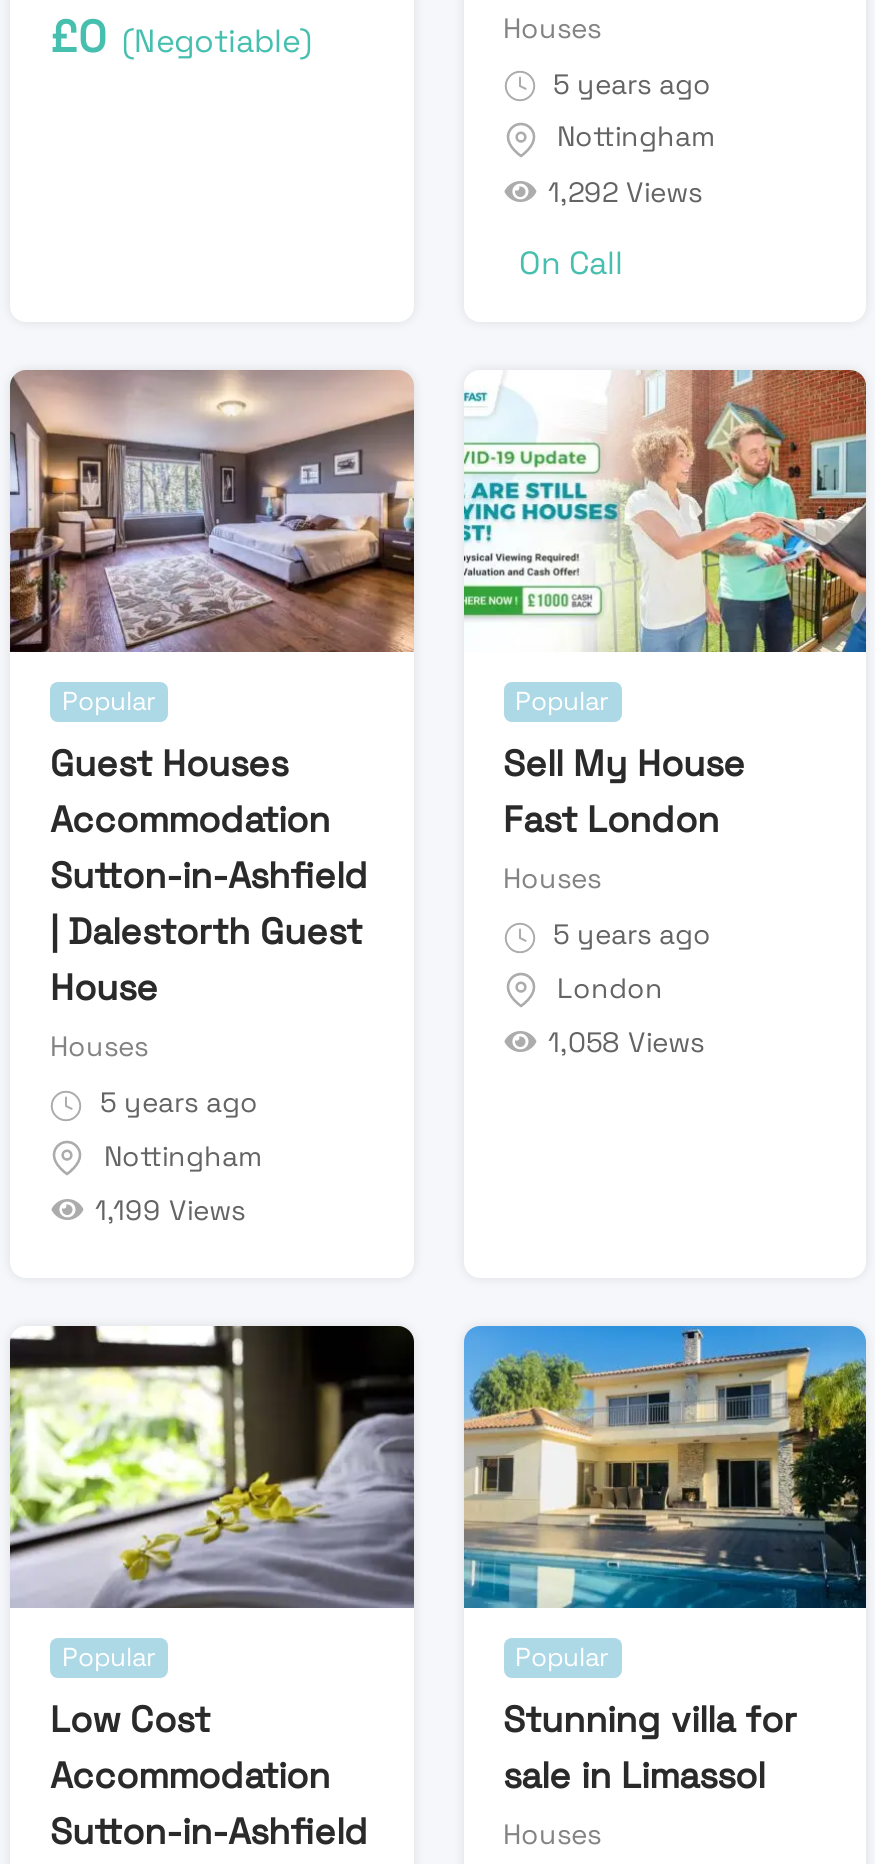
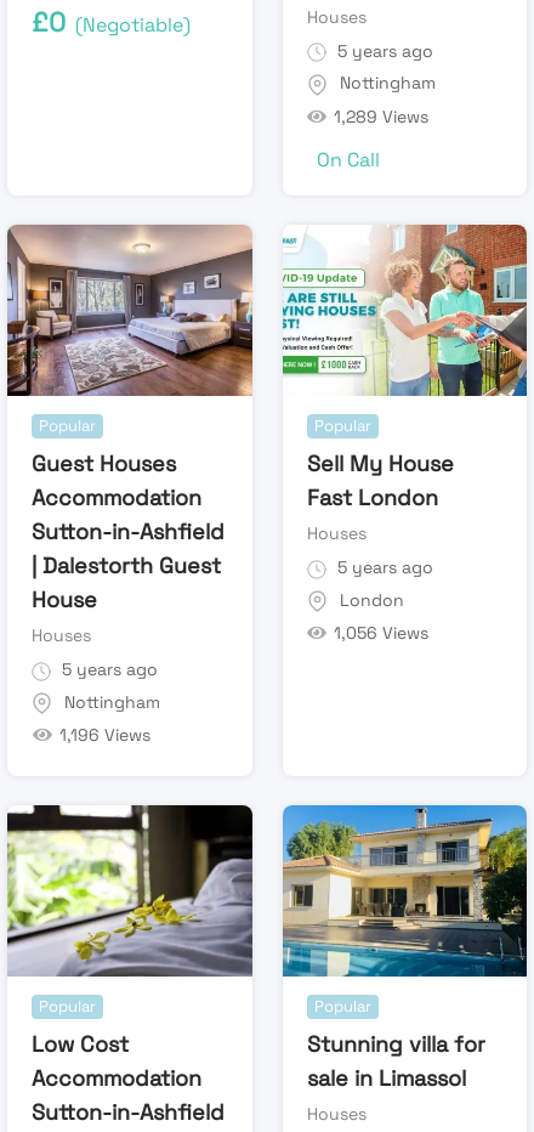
- 1,292 Views
+ 1,289 Views

- 1,058 Views
+ 1,056 Views

- 1,199 Views
+ 1,196 Views
